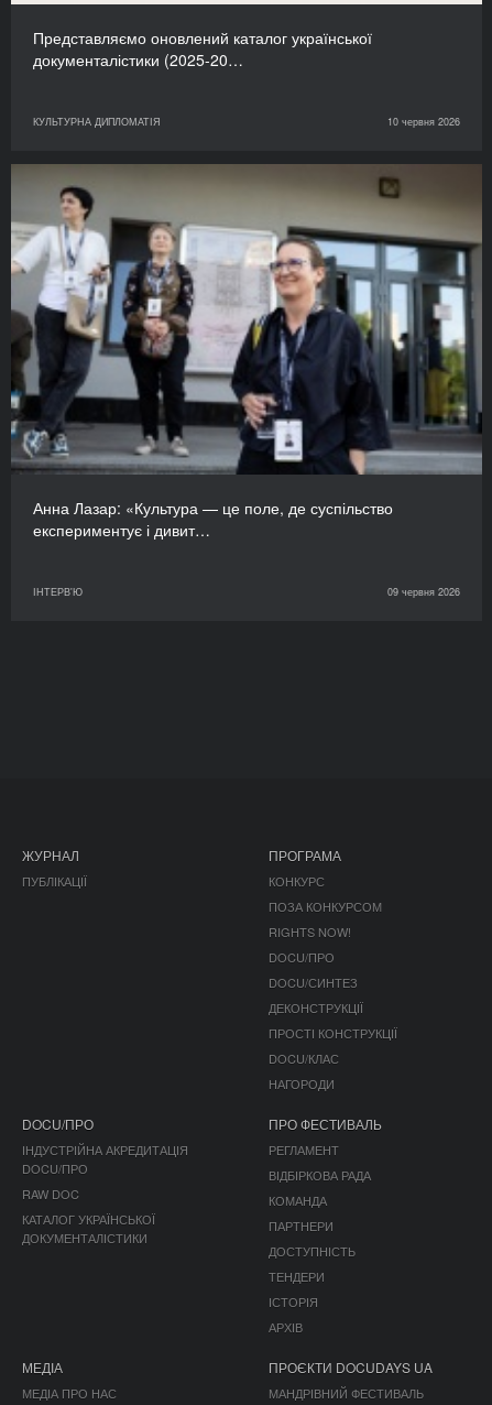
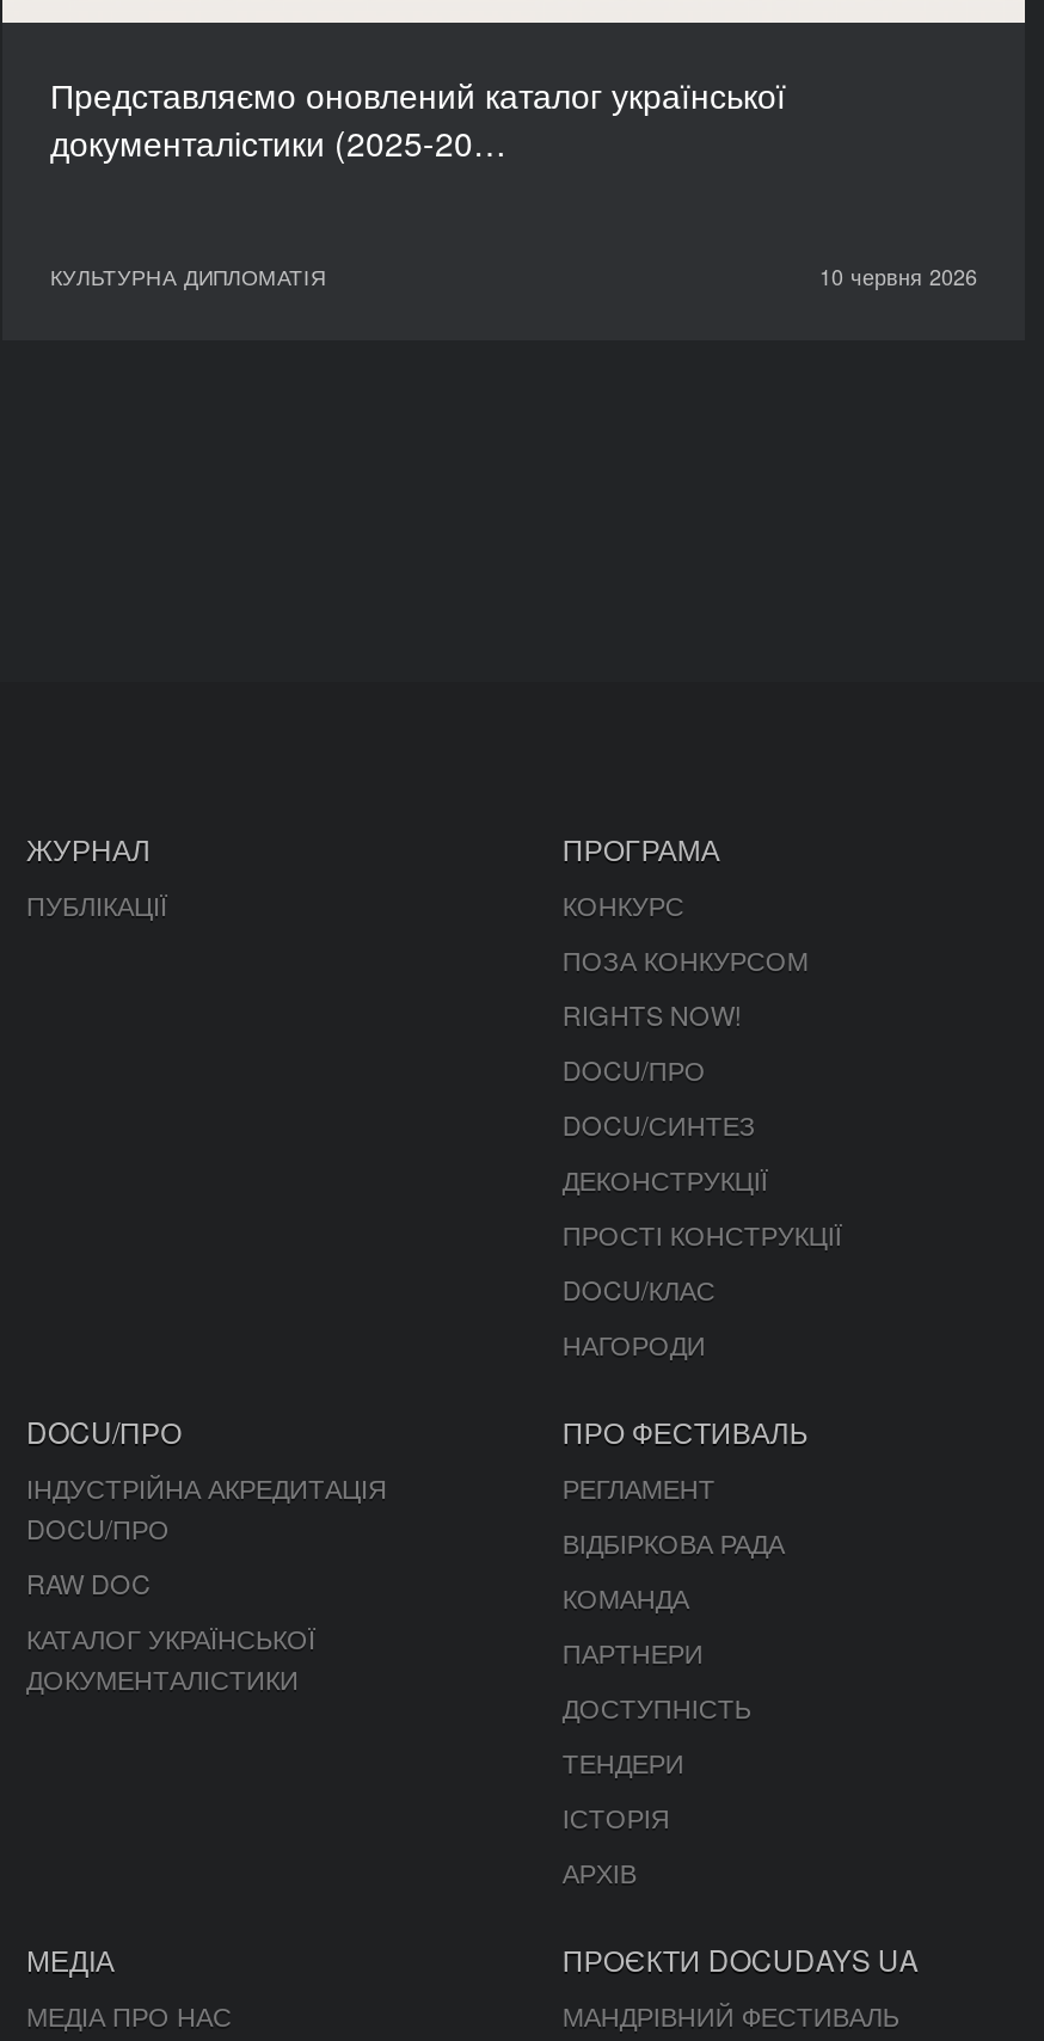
- [image]
- Анна Лазар: «Культура — це поле, де суспільство
- експериментує і дивит…
- ІНТЕРВ'Ю
- 09 червня 2026
